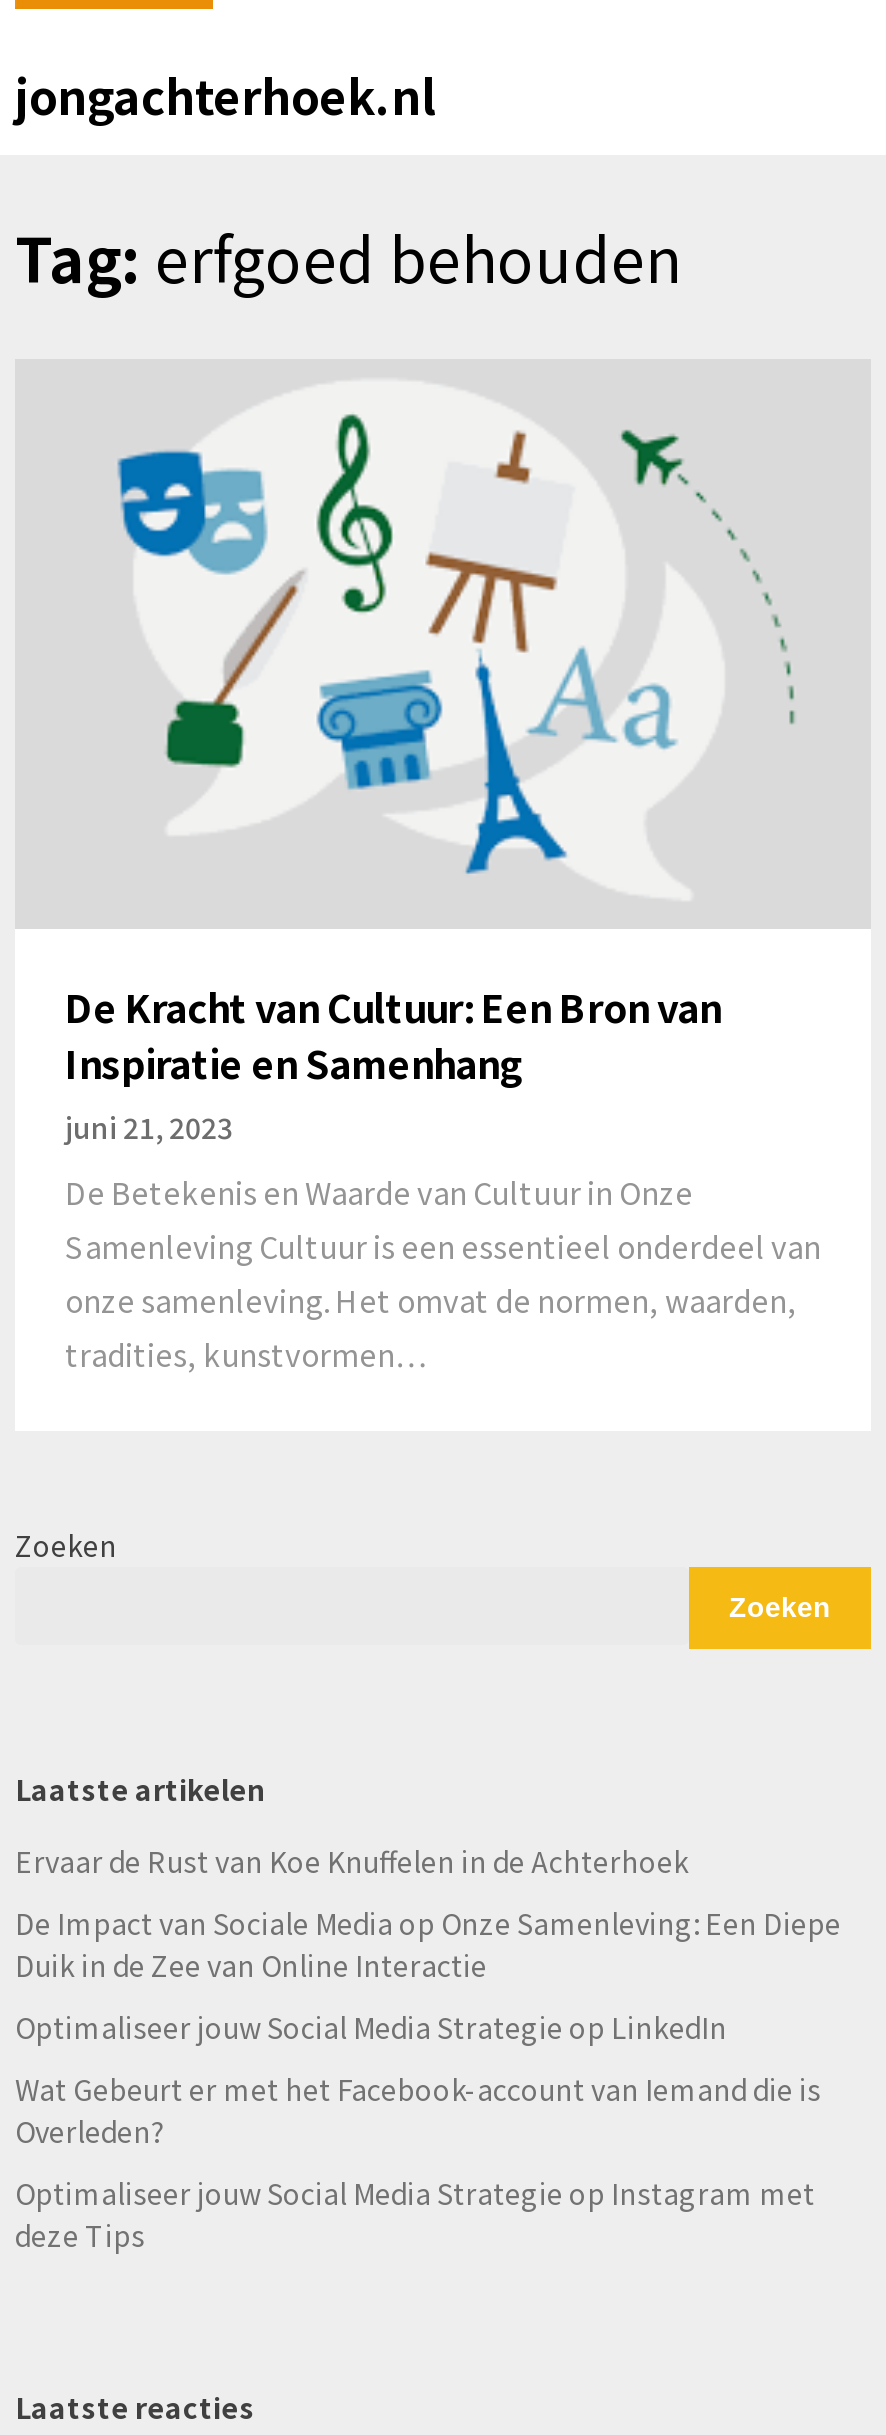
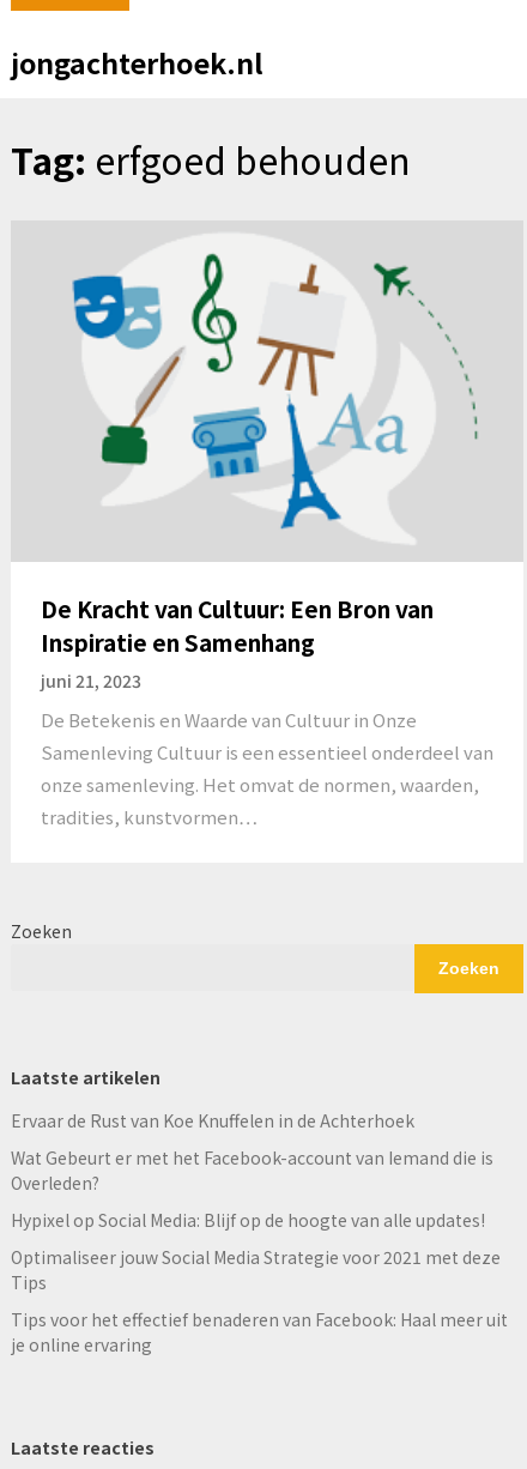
- De Impact van Sociale Media op Onze Samenleving: Een Diepe
- Duik in de Zee van Online Interactie
- Optimaliseer jouw Social Media Strategie op LinkedIn

moved up: Wat Gebeurt er met het Facebook-account van Iemand die is | Overleden?

- Optimaliseer jouw Social Media Strategie op Instagram met
- deze Tips
+ Hypixel op Social Media: Blijf op de hoogte van alle updates!
+ Optimaliseer jouw Social Media Strategie voor 2021 met deze
+ Tips
+ Tips voor het effectief benaderen van Facebook: Haal meer uit
+ je online ervaring
